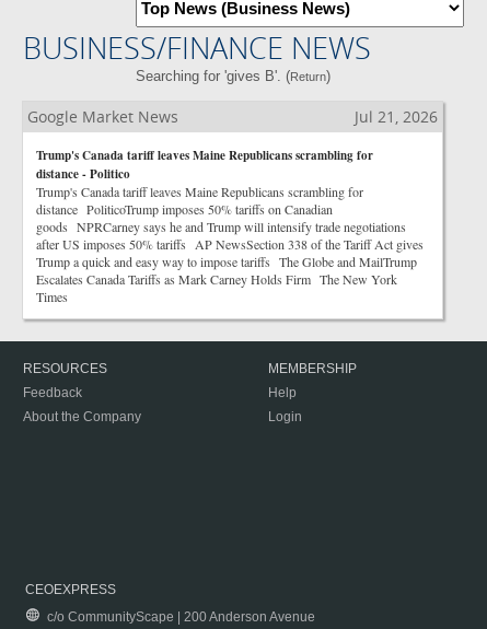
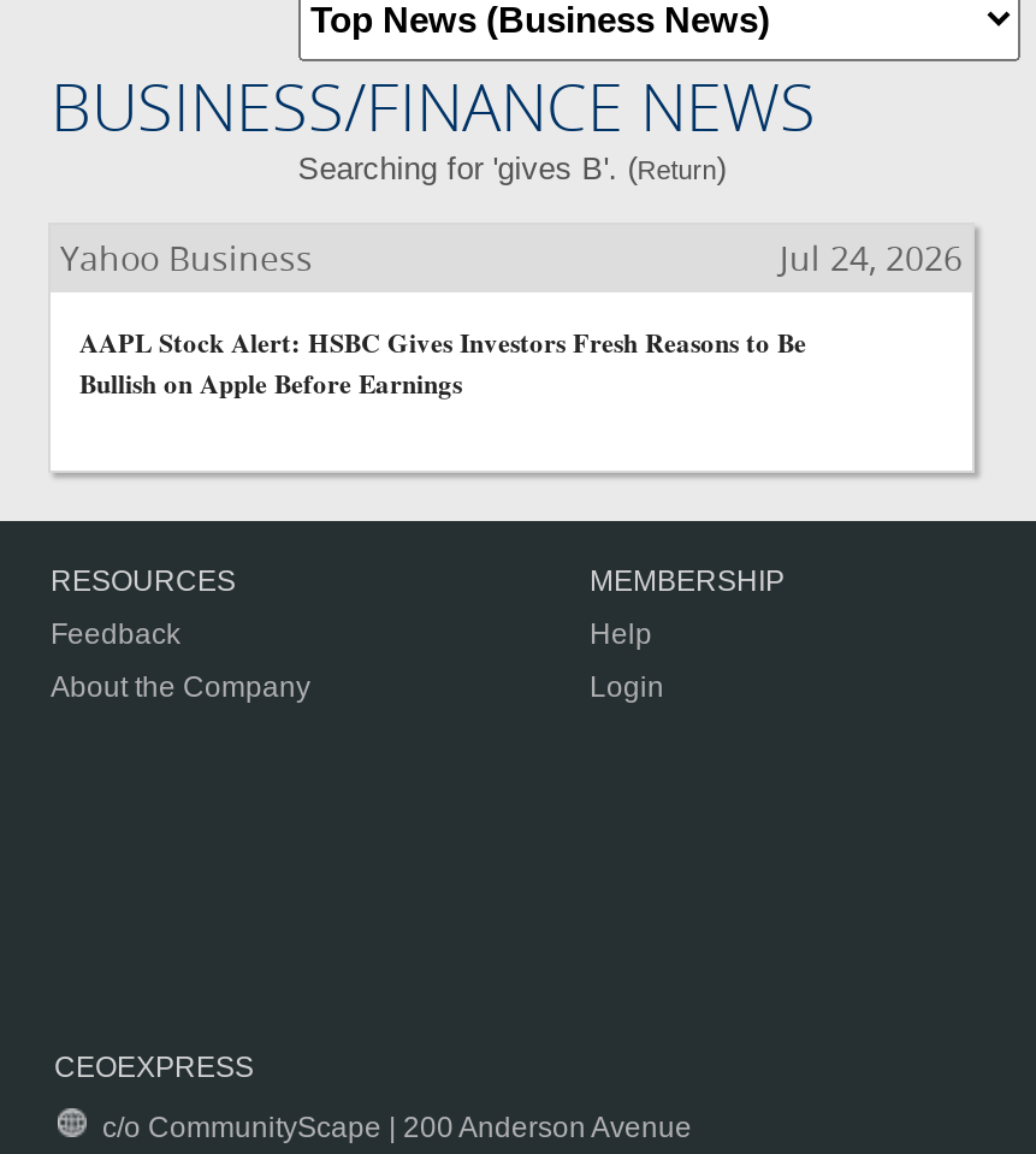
- Google Market News
- Jul 21, 2026
+ Yahoo Business
+ Jul 24, 2026

- Trump's Canada tariff leaves Maine Republicans scrambling for
- distance - Politico
- Trump's Canada tariff leaves Maine Republicans scrambling for
- distance PoliticoTrump imposes 50% tariffs on Canadian
- goods NPRCarney says he and Trump will intensify trade negotiations
- after US imposes 50% tariffs AP NewsSection 338 of the Tariff Act gives
- Trump a quick and easy way to impose tariffs The Globe and MailTrump
- Escalates Canada Tariffs as Mark Carney Holds Firm The New York
- Times
+ AAPL Stock Alert: HSBC Gives Investors Fresh Reasons to Be
+ Bullish on Apple Before Earnings
